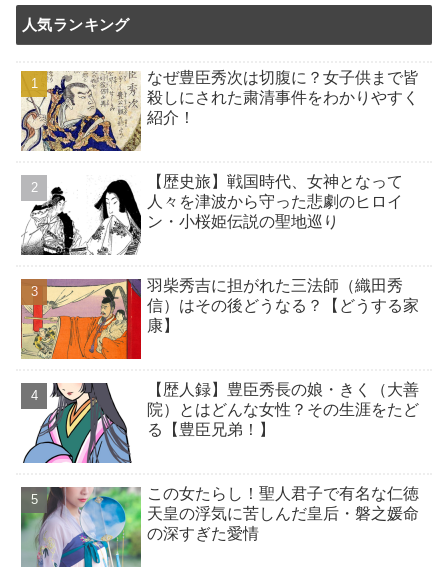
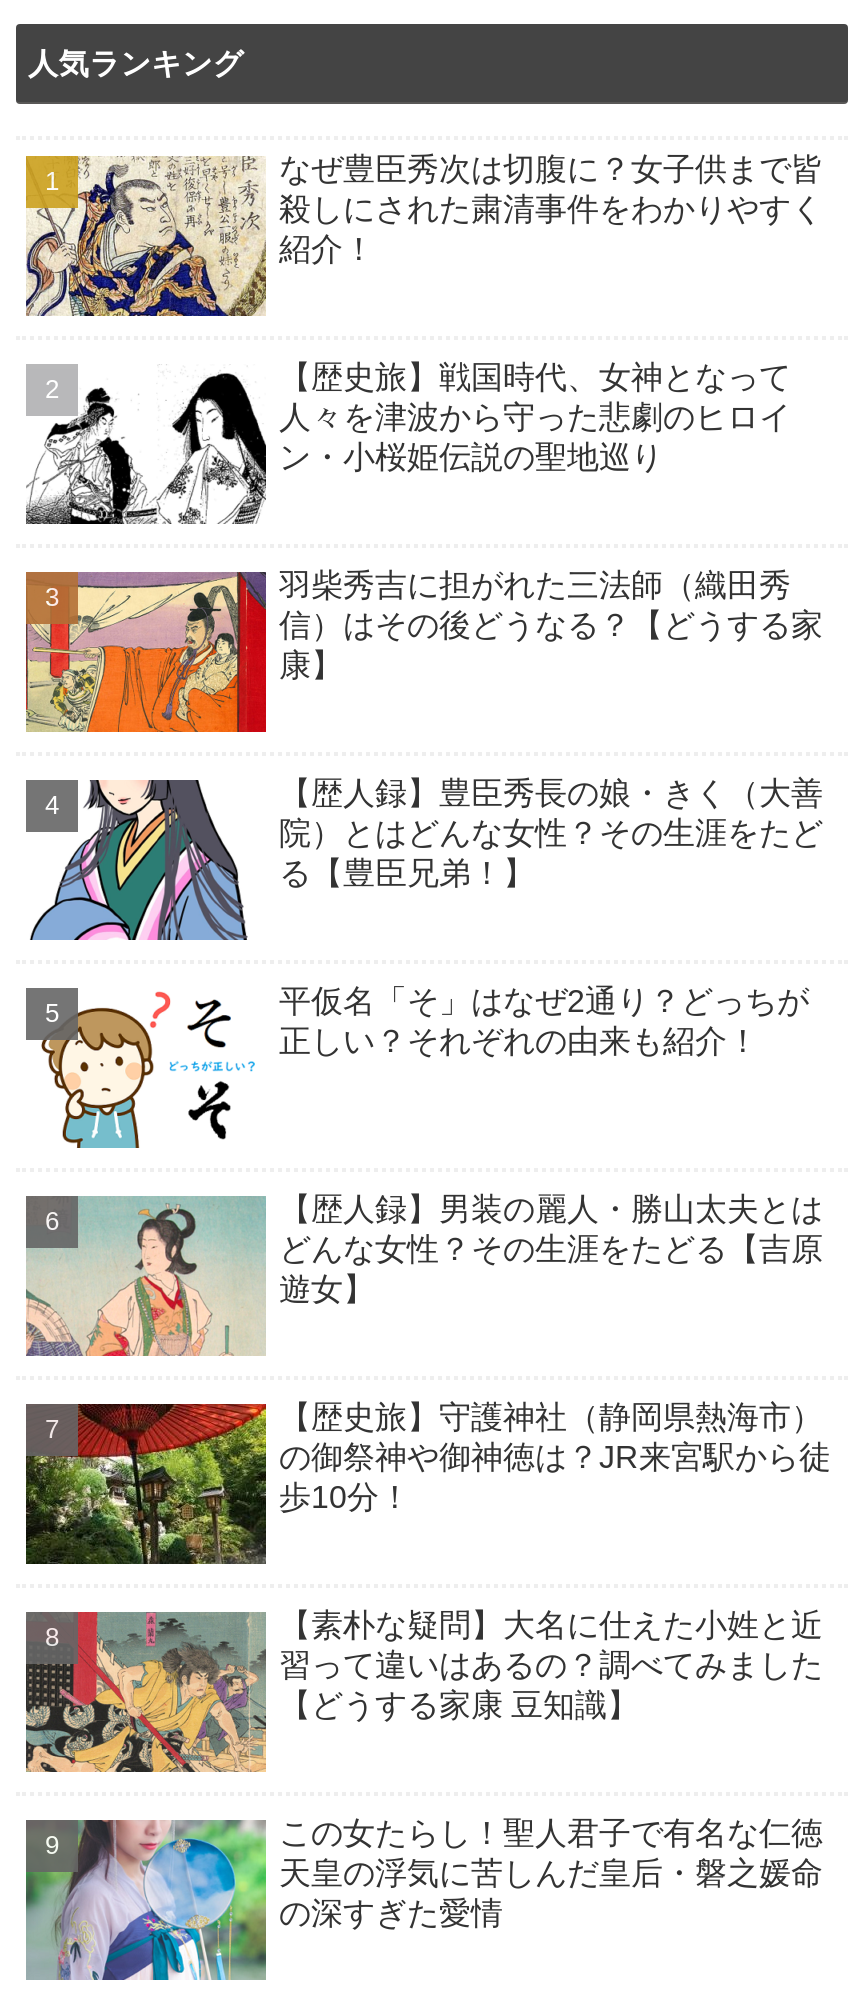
+ [image]
+ 【歴人録】男装の麗人・勝山太夫とは
+ どんな女性？その生涯をたどる【吉原
+ 遊女】

+ [image]
+ 【歴史旅】守護神社（静岡県熱海市）
+ の御祭神や御神徳は？JR来宮駅から徒
+ 歩10分！

+ [image]
+ 【素朴な疑問】大名に仕えた小姓と近
+ 習って違いはあるの？調べてみました
+ 【どうする家康 豆知識】

+ [image]
+ 平仮名「そ」はなぜ2通り？どっちが
+ 正しい？それぞれの由来も紹介！
